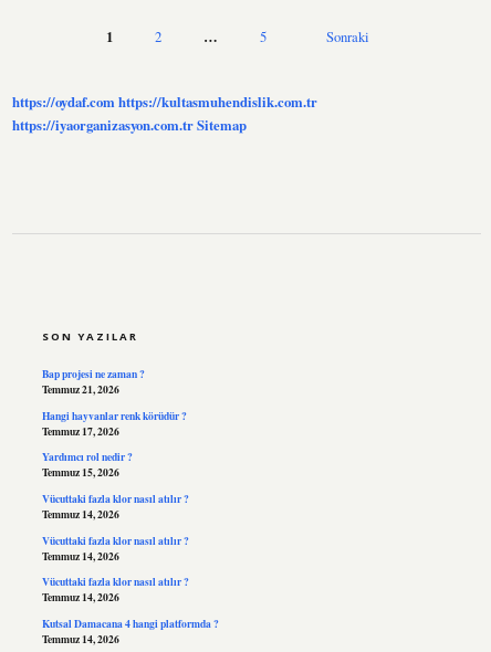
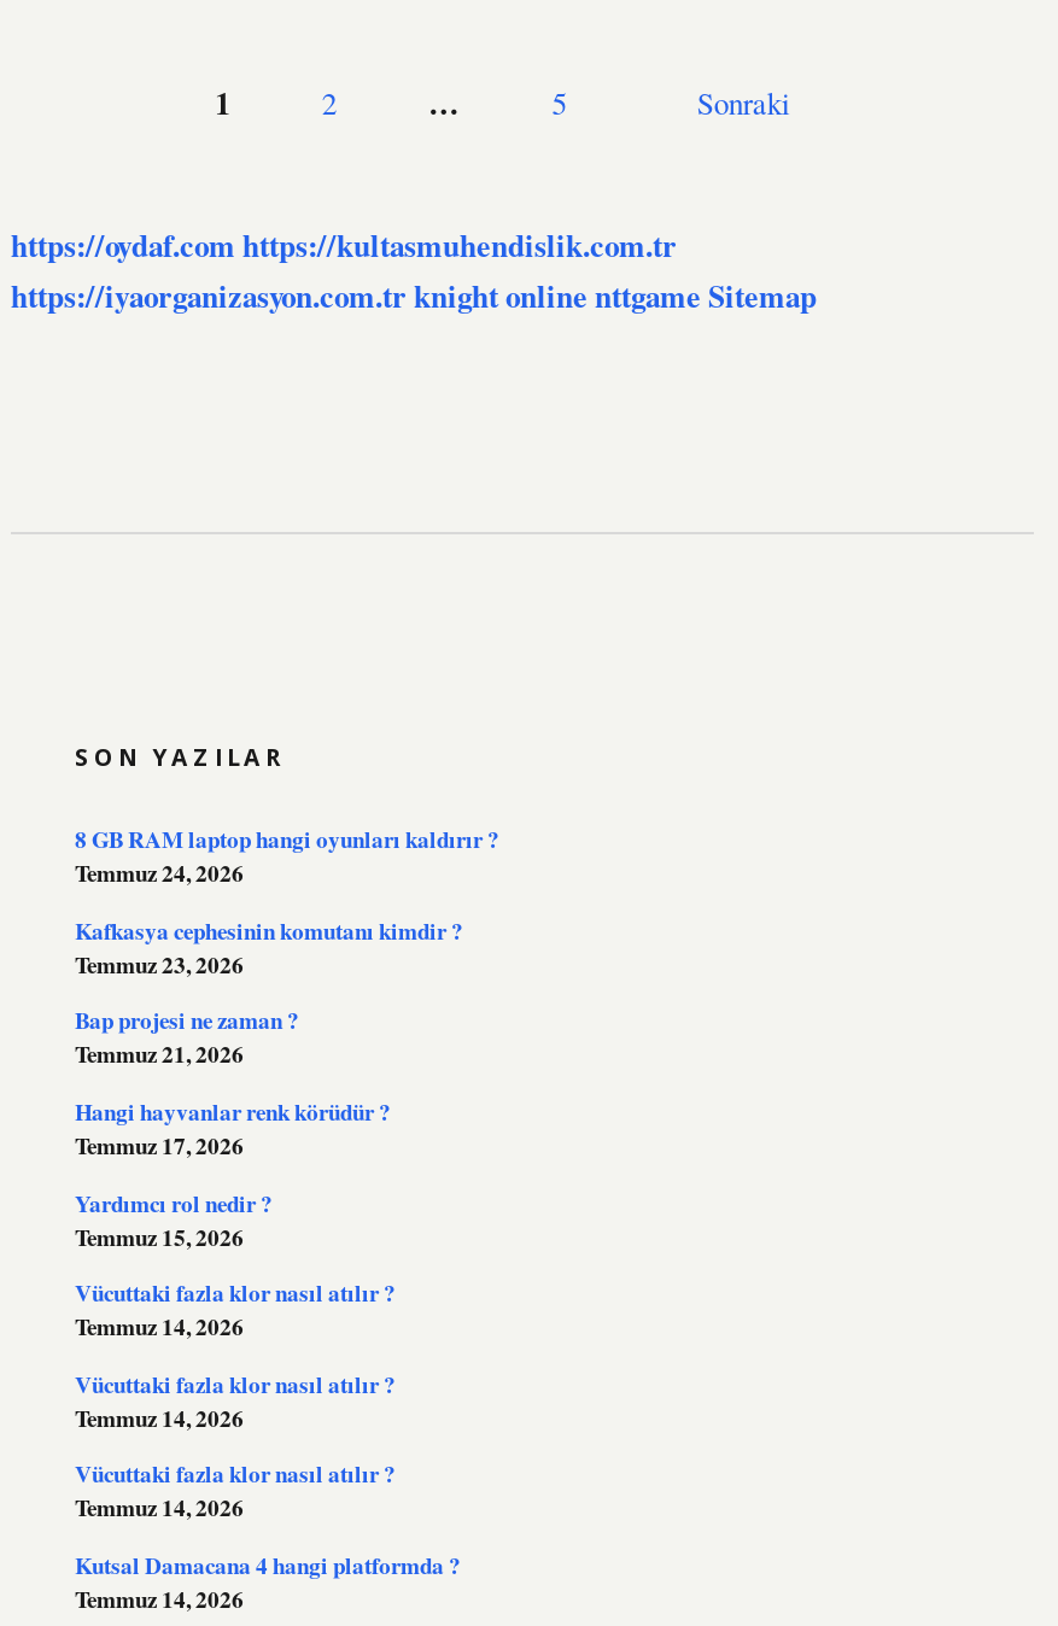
- https://iyaorganizasyon.com.tr Sitemap
+ https://iyaorganizasyon.com.tr knight online nttgame Sitemap

+ 8 GB RAM laptop hangi oyunları kaldırır ?
+ Temmuz 24, 2026
+ Kafkasya cephesinin komutanı kimdir ?
+ Temmuz 23, 2026
